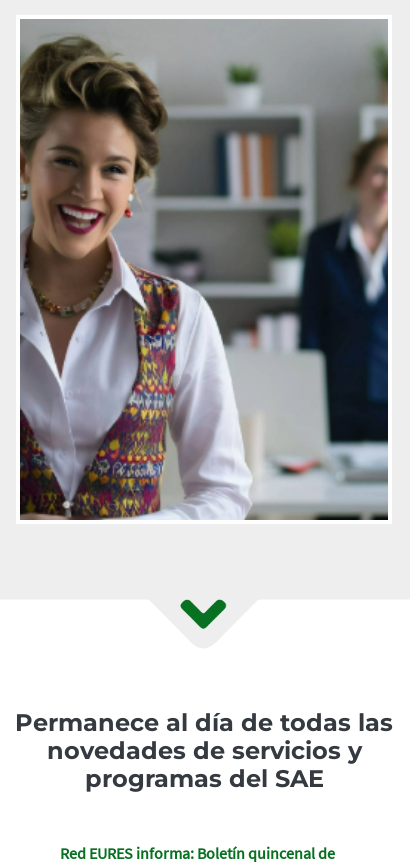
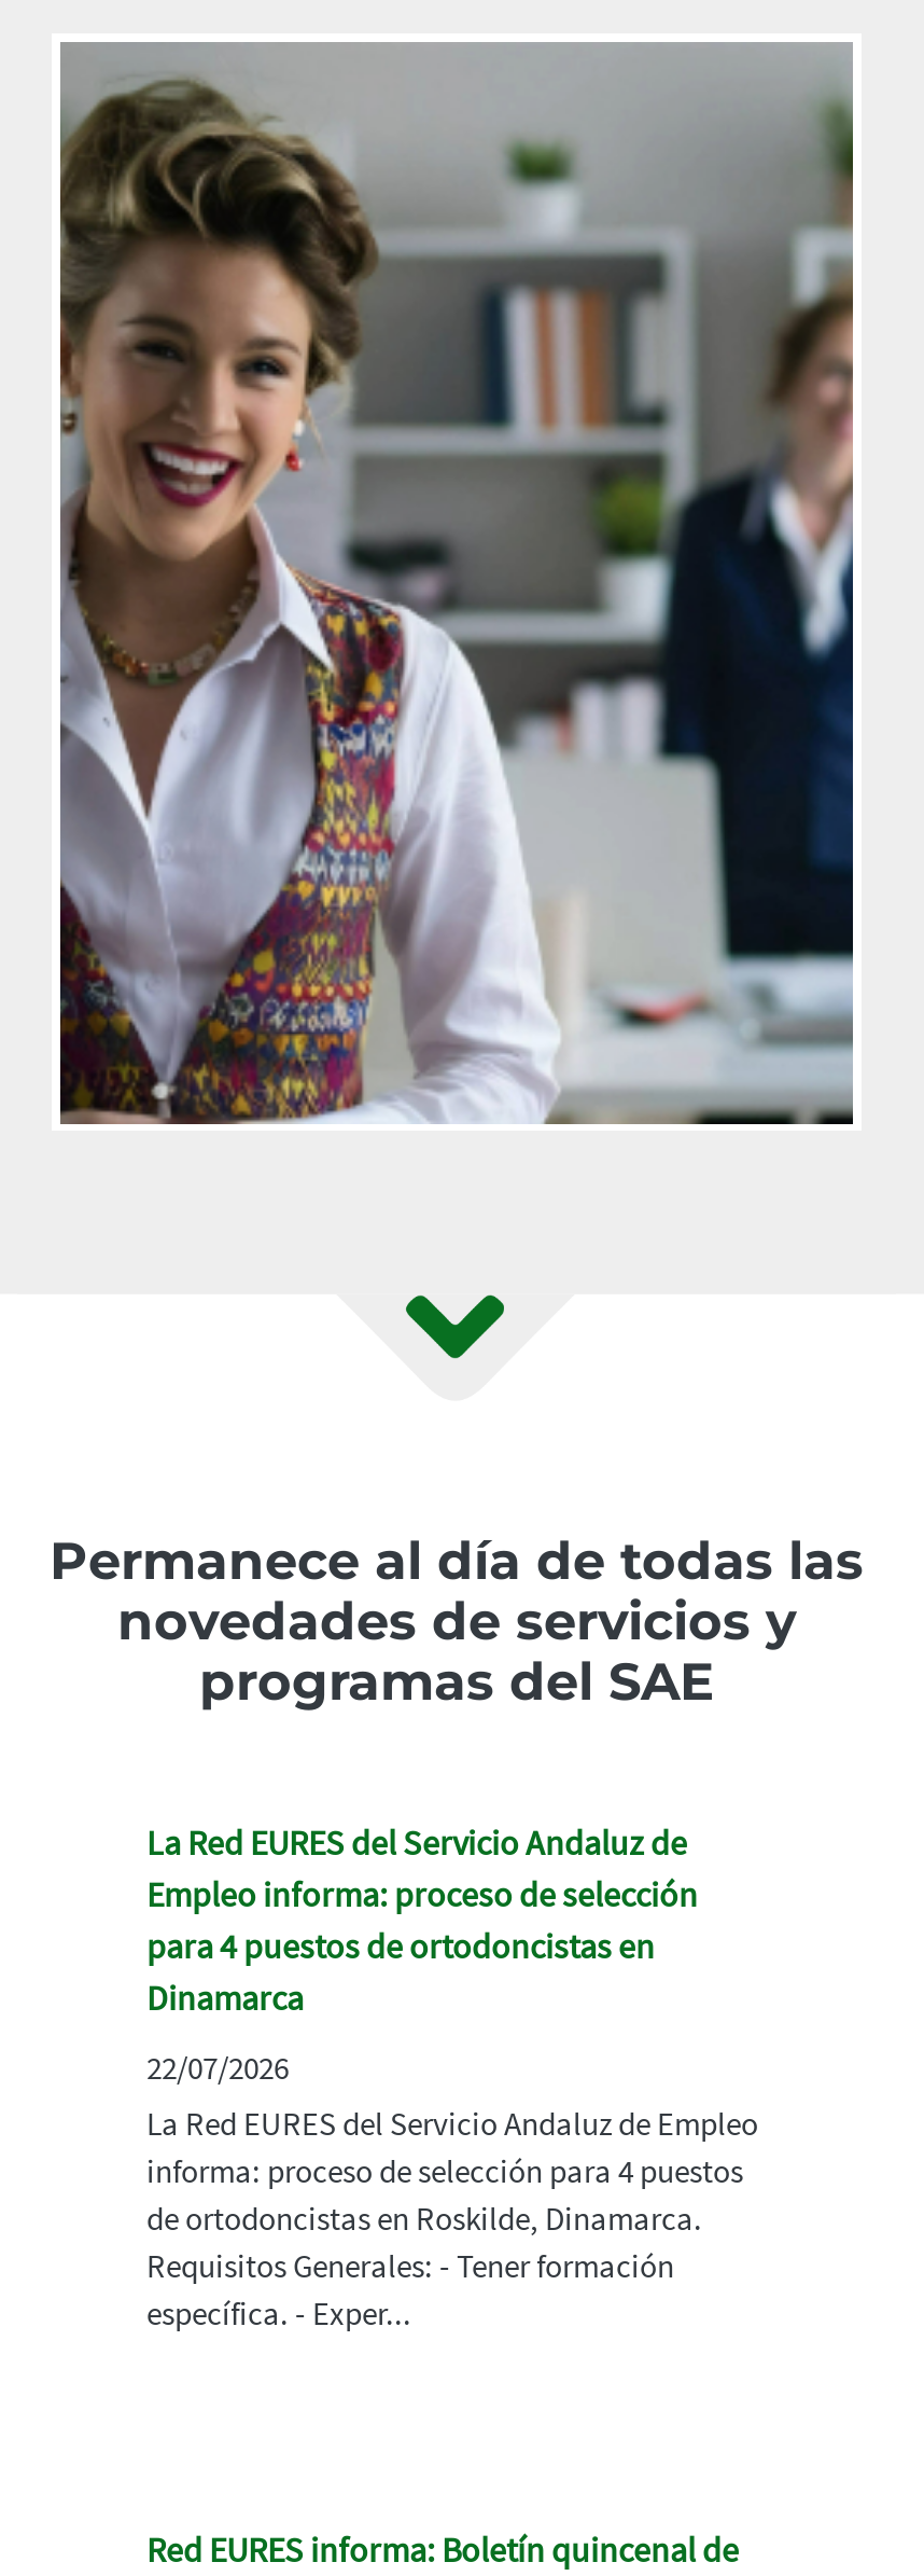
+ La Red EURES del Servicio Andaluz de
+ Empleo informa: proceso de selección
+ para 4 puestos de ortodoncistas en
+ Dinamarca
+ 22/07/2026
+ La Red EURES del Servicio Andaluz de Empleo
+ informa: proceso de selección para 4 puestos
+ de ortodoncistas en Roskilde, Dinamarca.
+ Requisitos Generales: - Tener formación
+ específica. - Exper...
